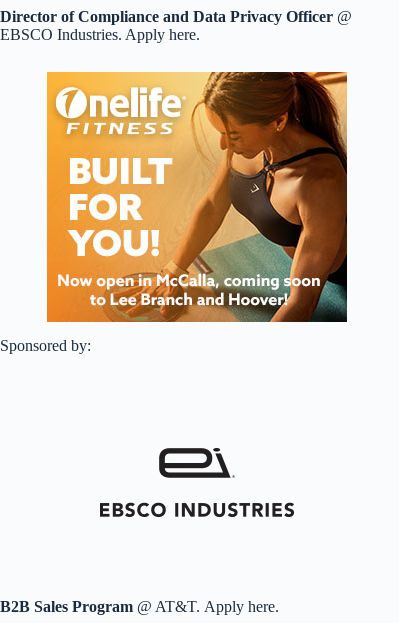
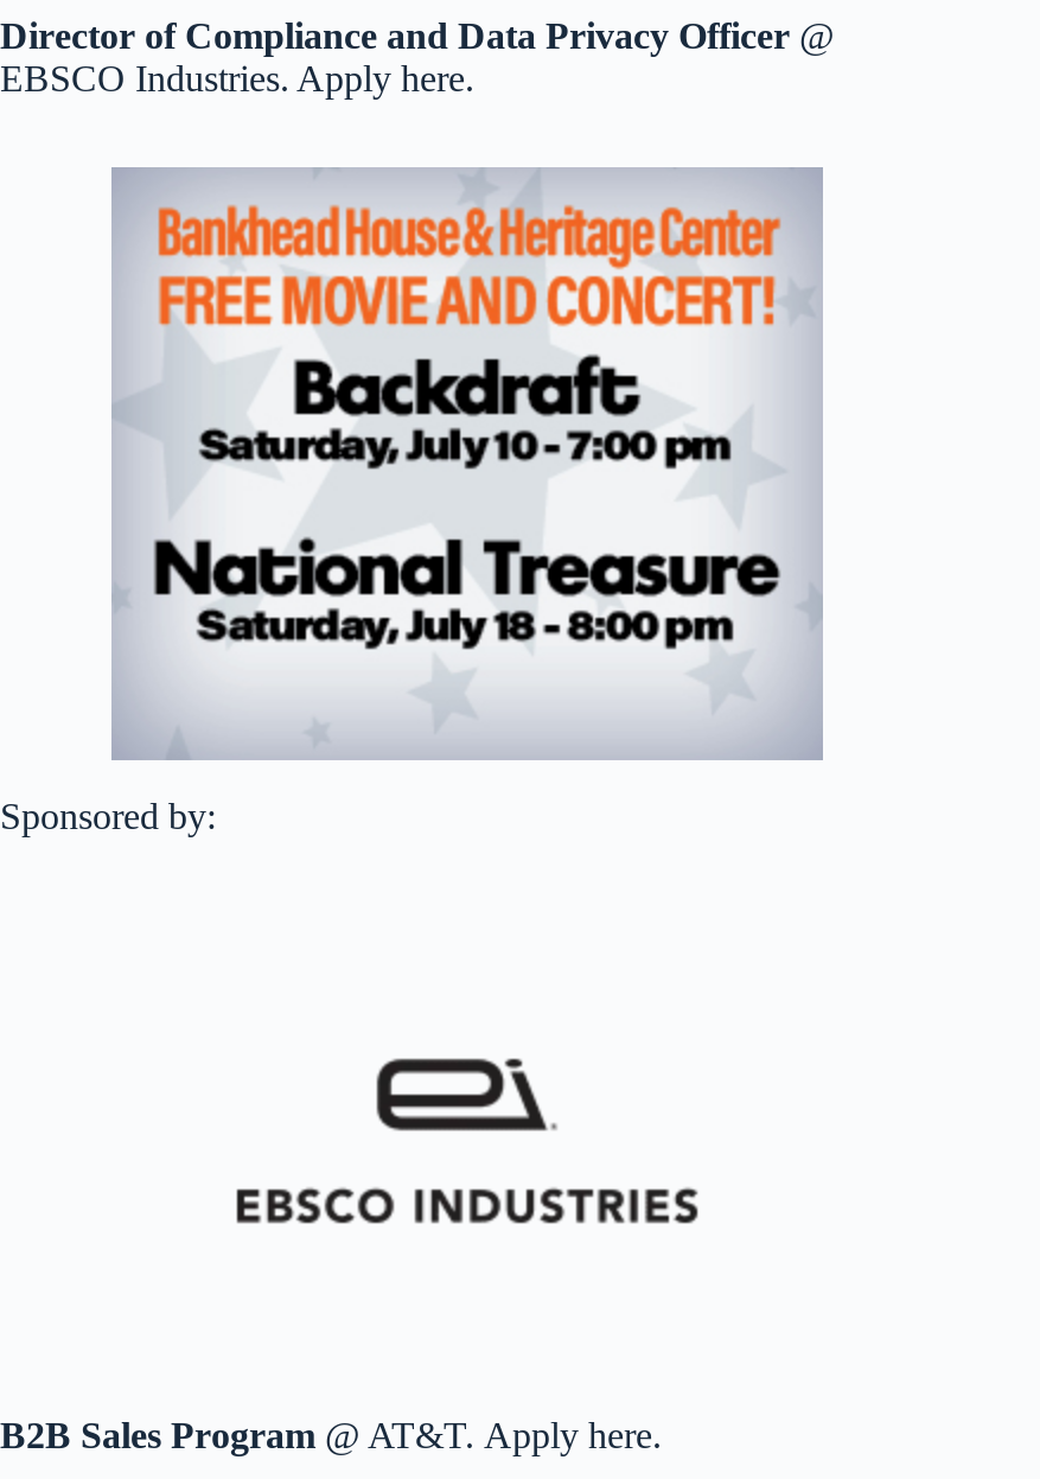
- [image]
+ [image]
